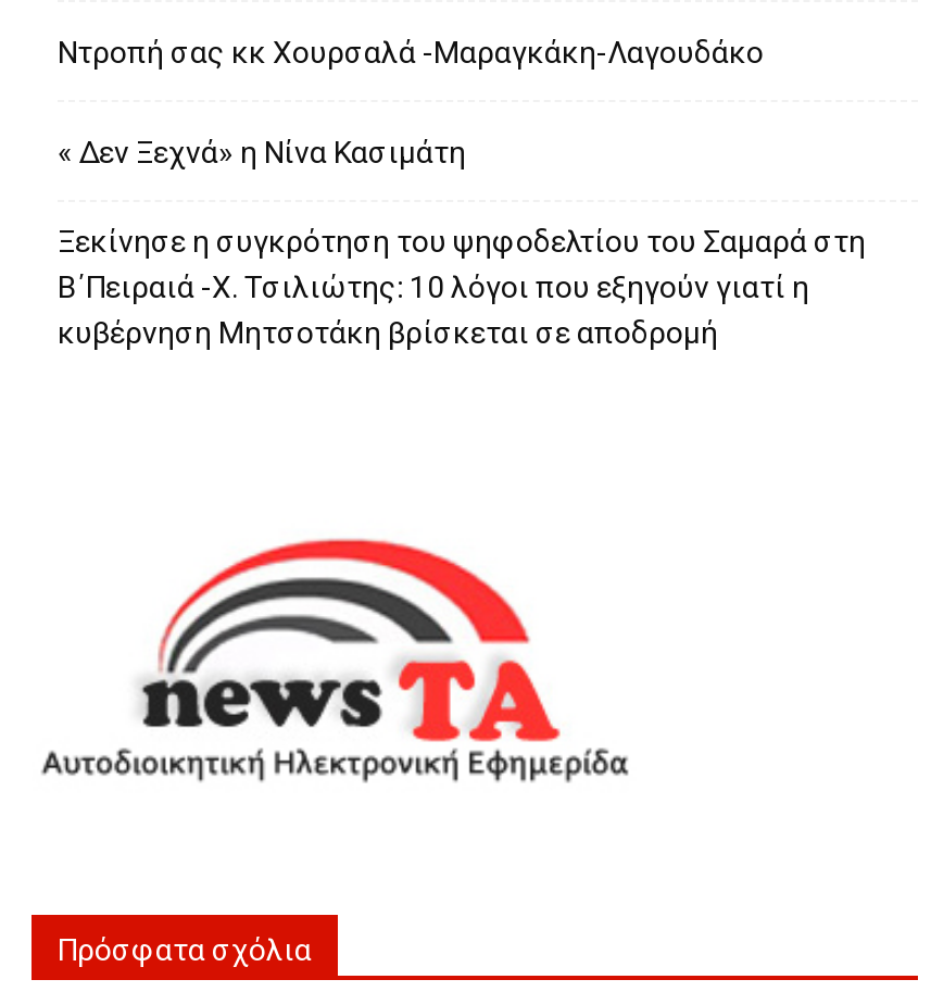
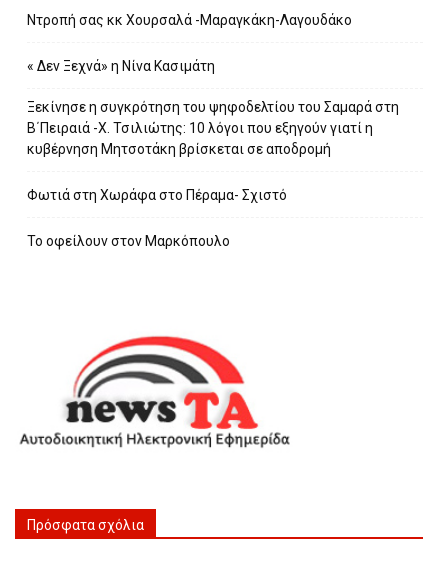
+ Φωτιά στη Χωράφα στο Πέραμα- Σχιστό
+ Το οφείλουν στον Μαρκόπουλο
